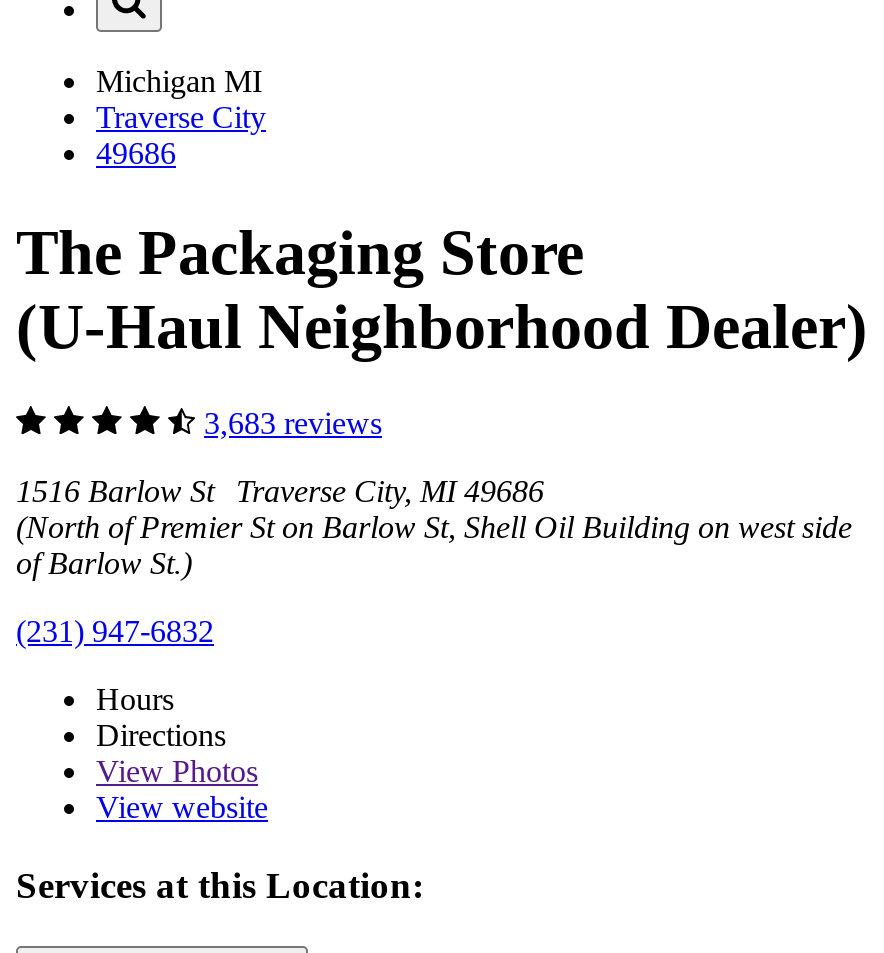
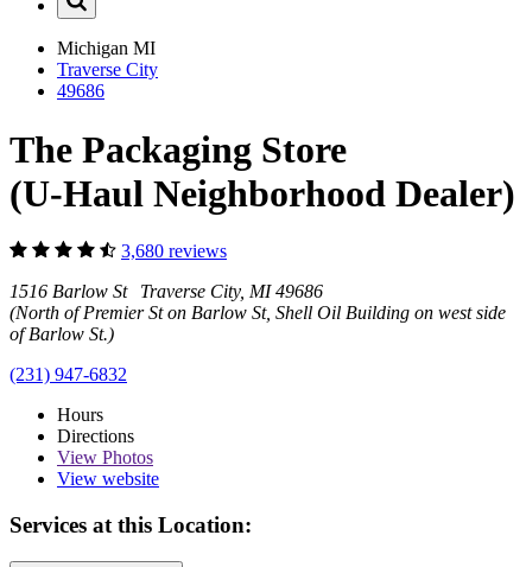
- 3,683 reviews
+ 3,680 reviews
